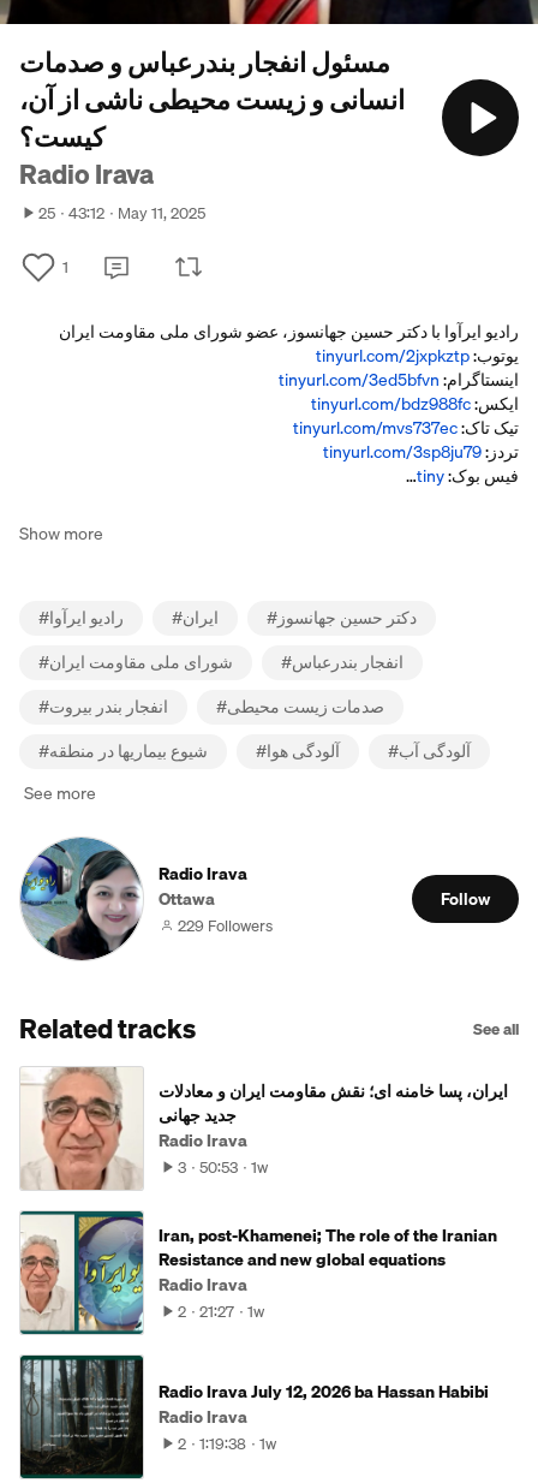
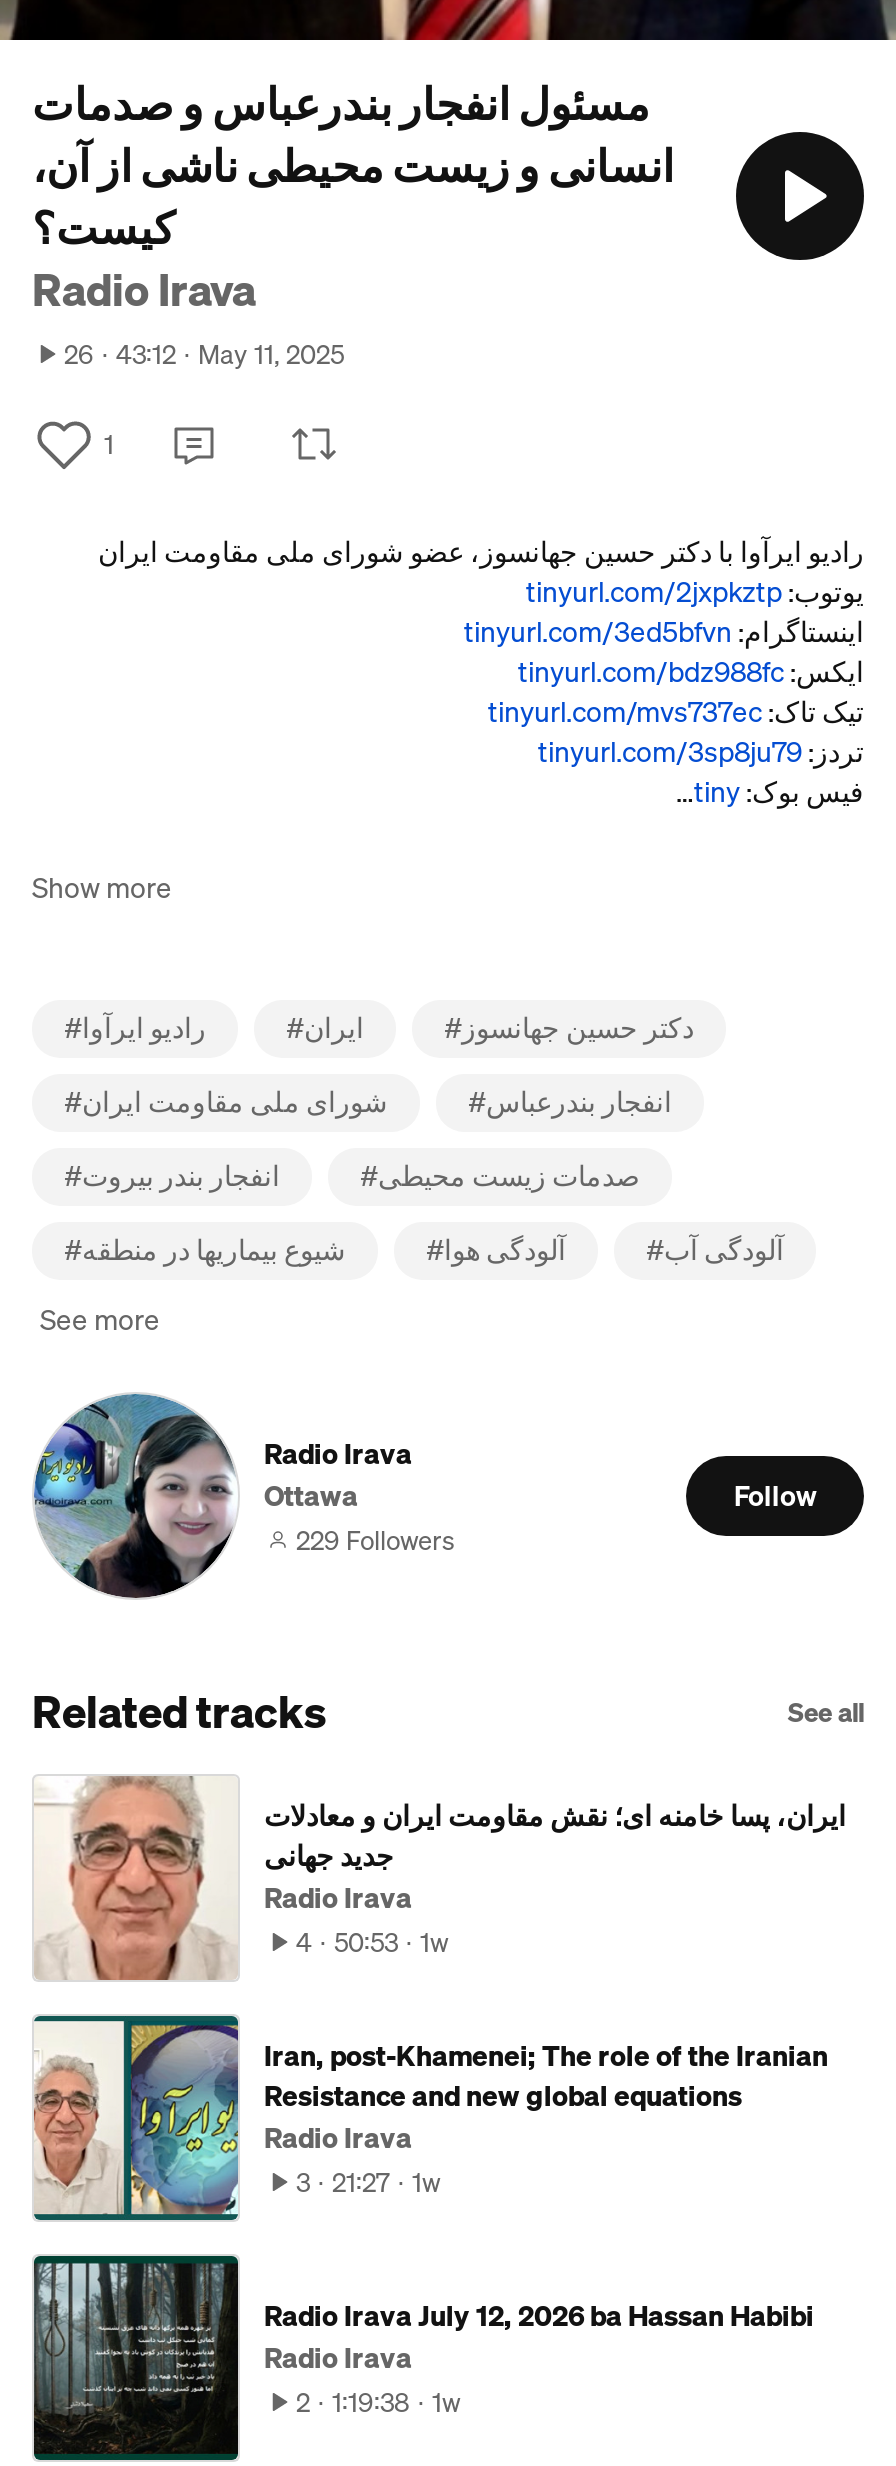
- 25 43:12 May 11, 2025
+ 26 43:12 May 11, 2025

- 3 50:53 1w
+ 4 50:53 1w

- 2 21:27 1w
+ 3 21:27 1w
